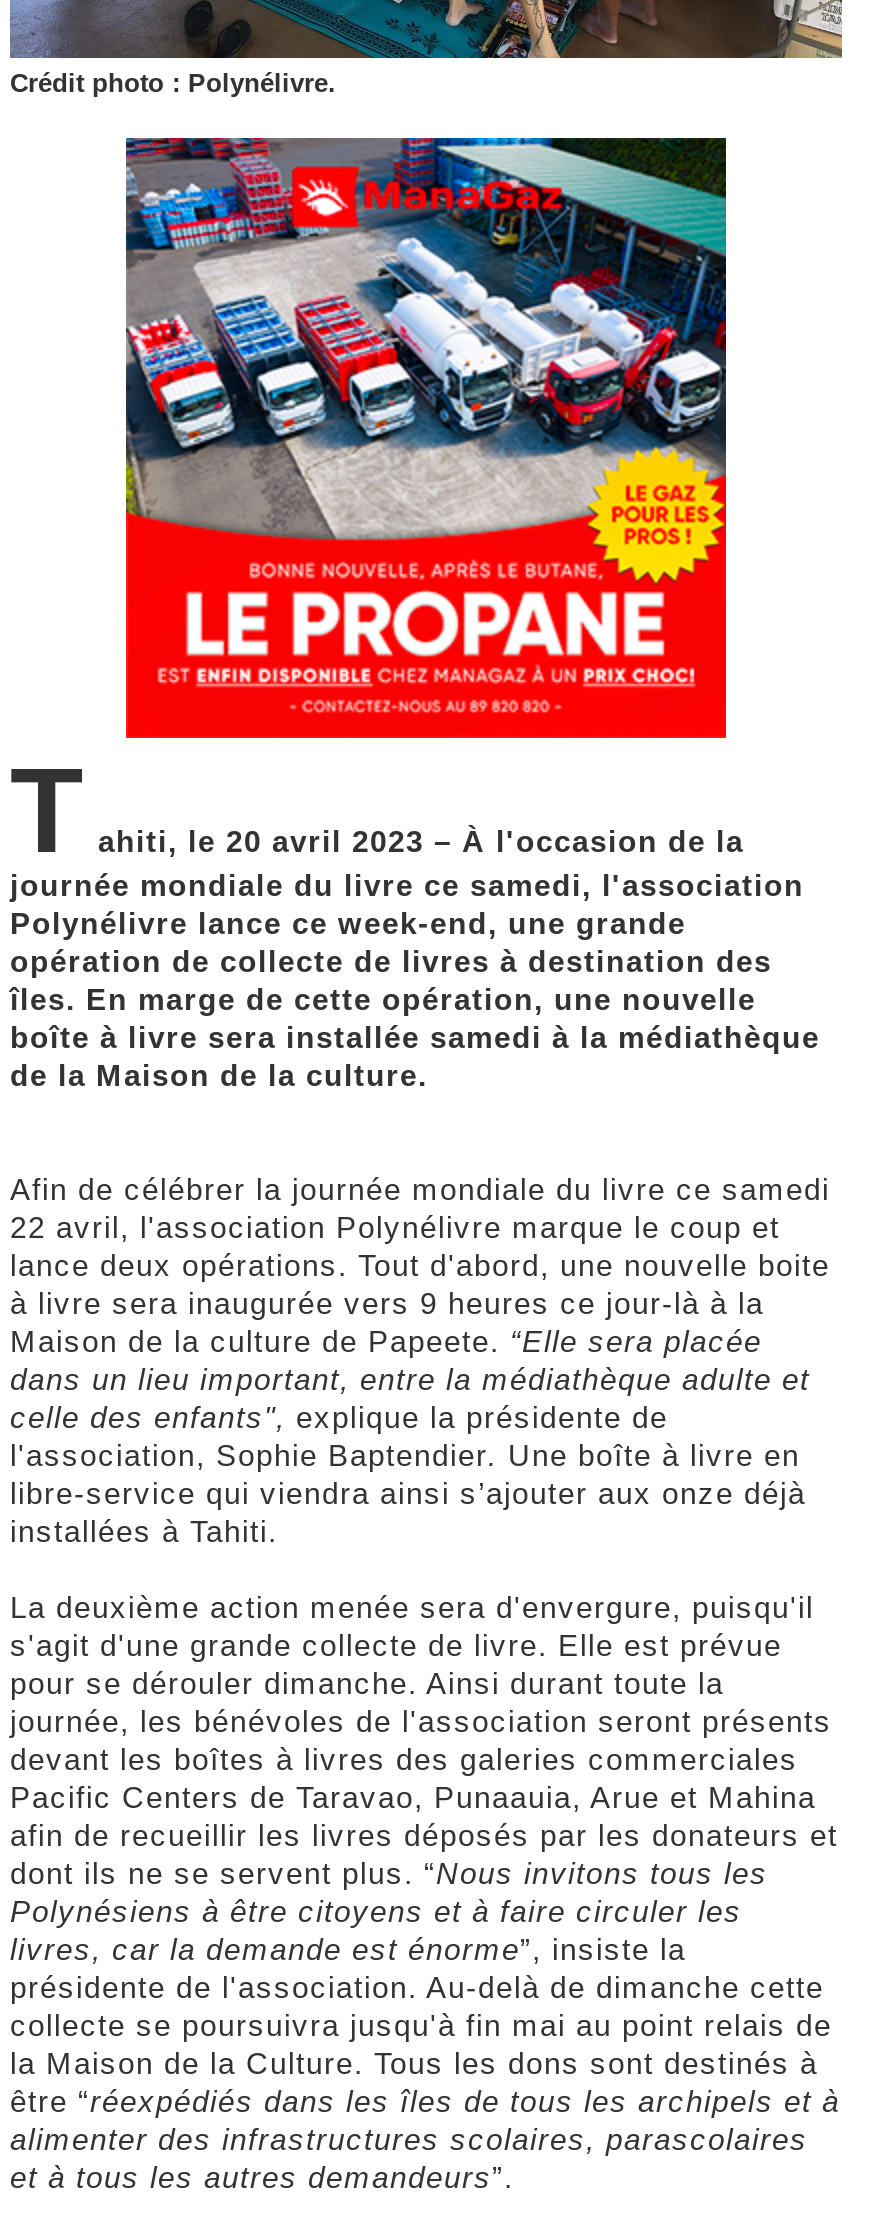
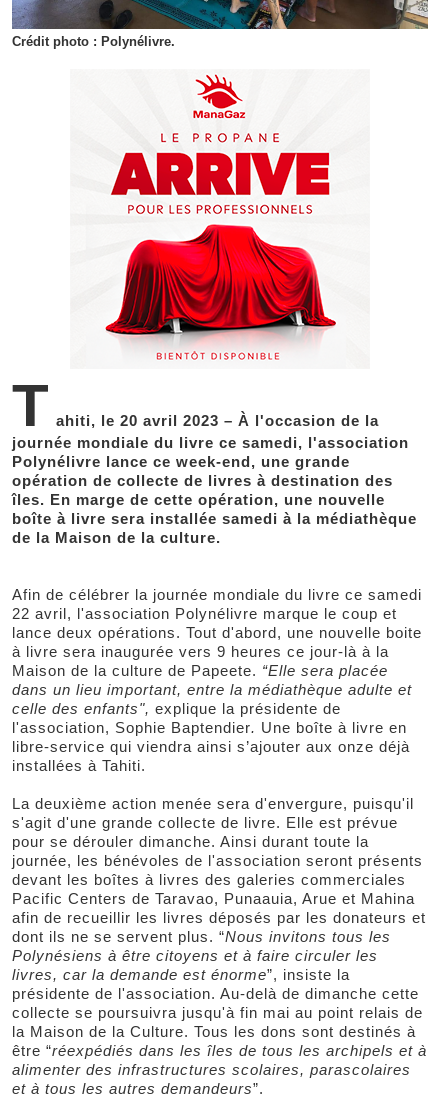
- [image]
+ [image]
